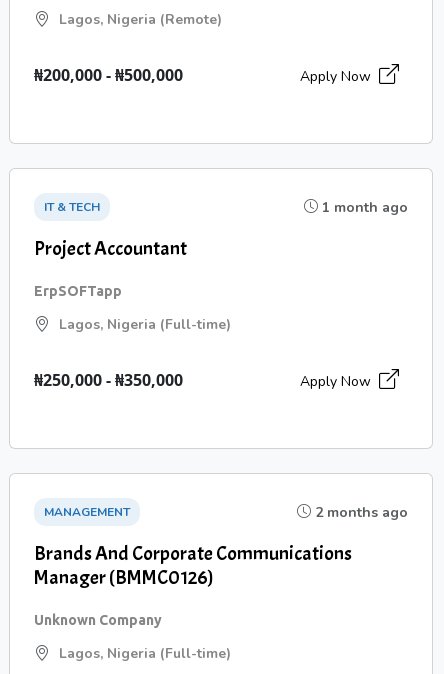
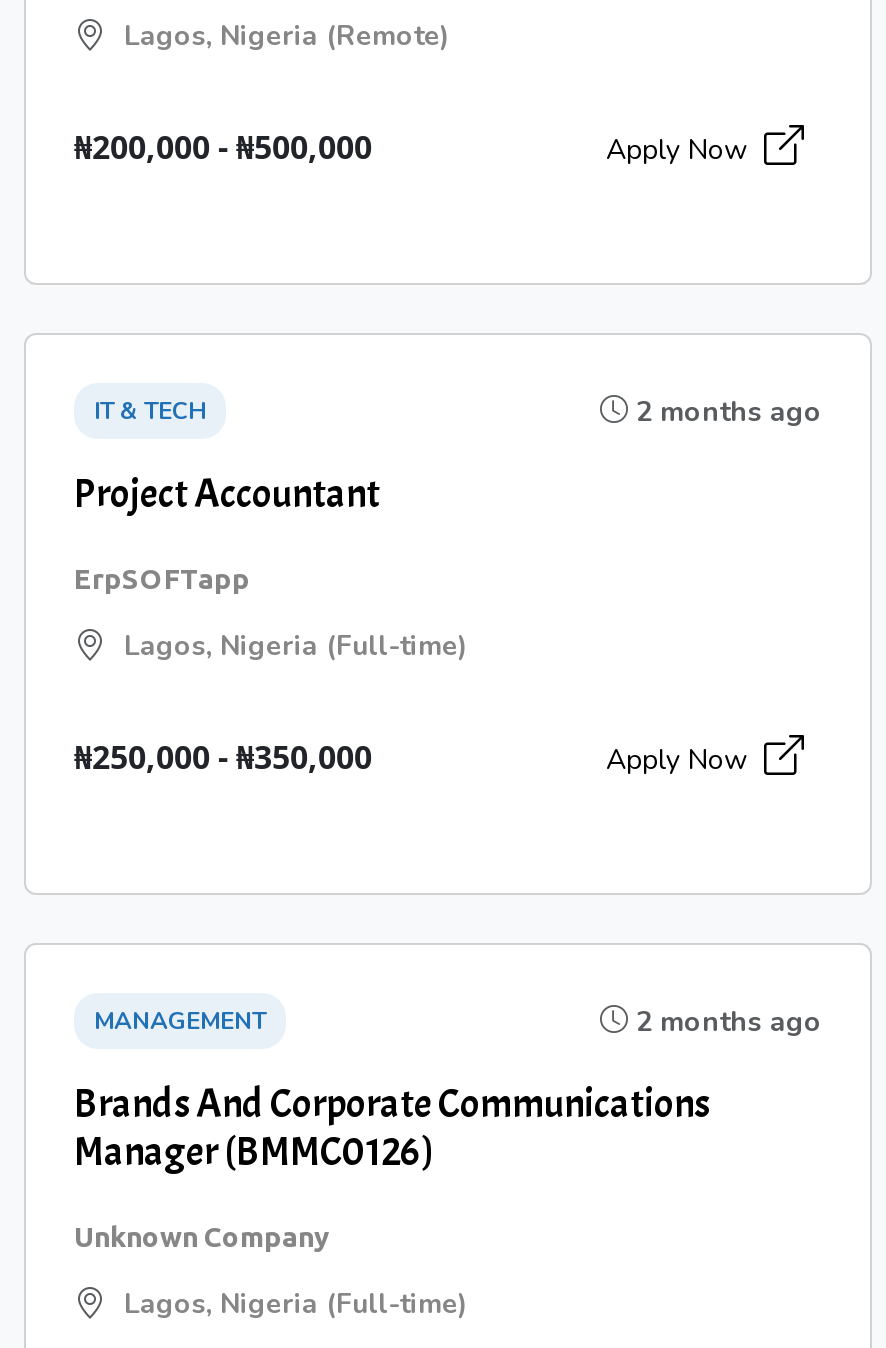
- 1 month ago
+ 2 months ago
